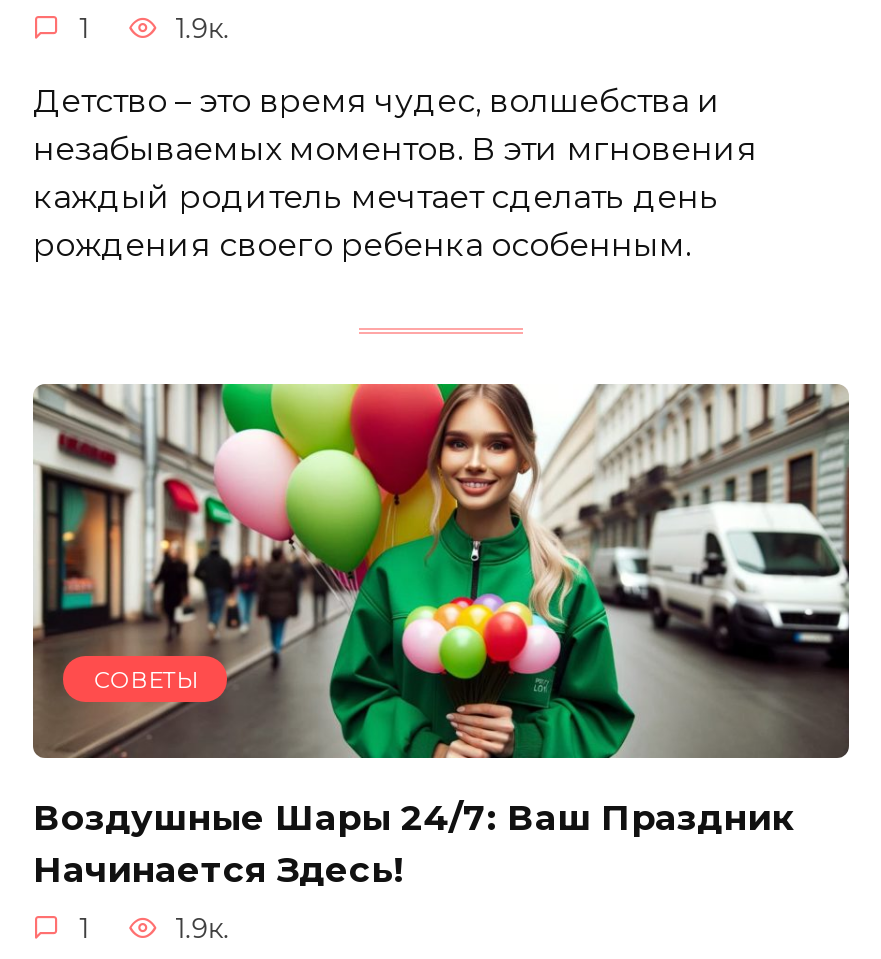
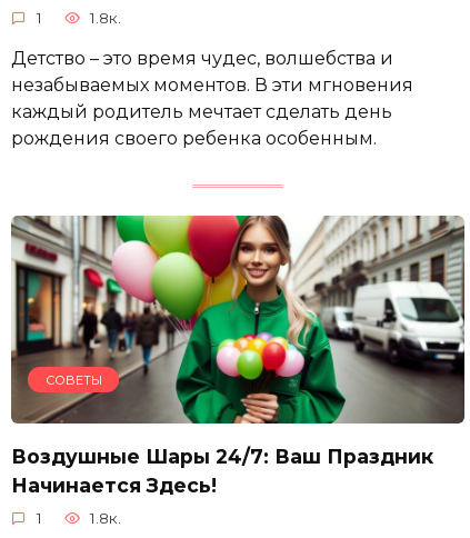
- 1.9к.
+ 1.8к.

- 1.9к.
+ 1.8к.
